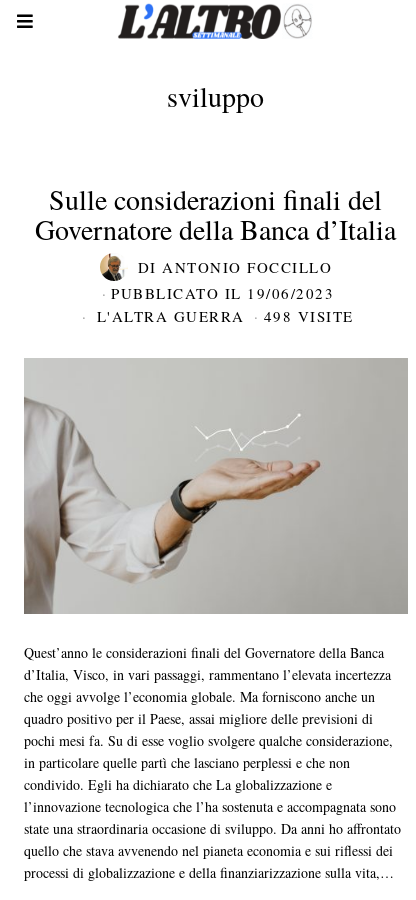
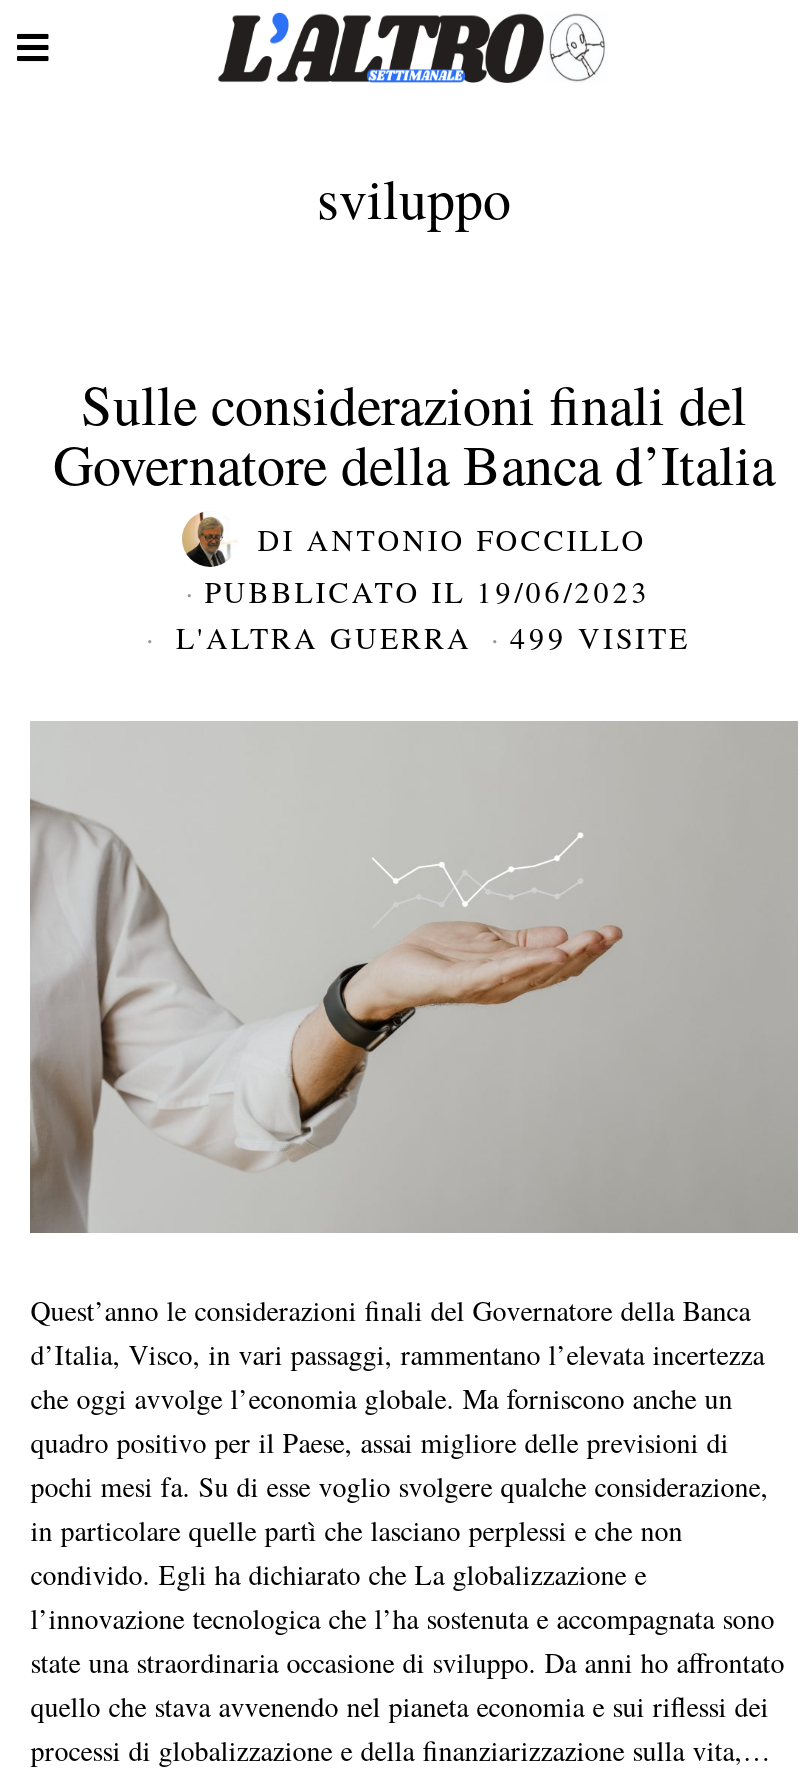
- L'ALTRA GUERRA 498 VISITE
+ L'ALTRA GUERRA 499 VISITE
